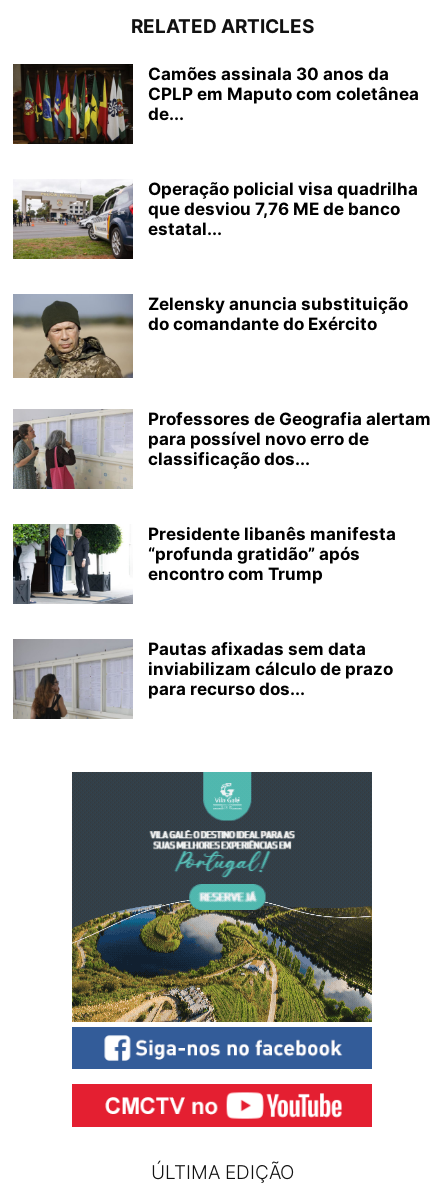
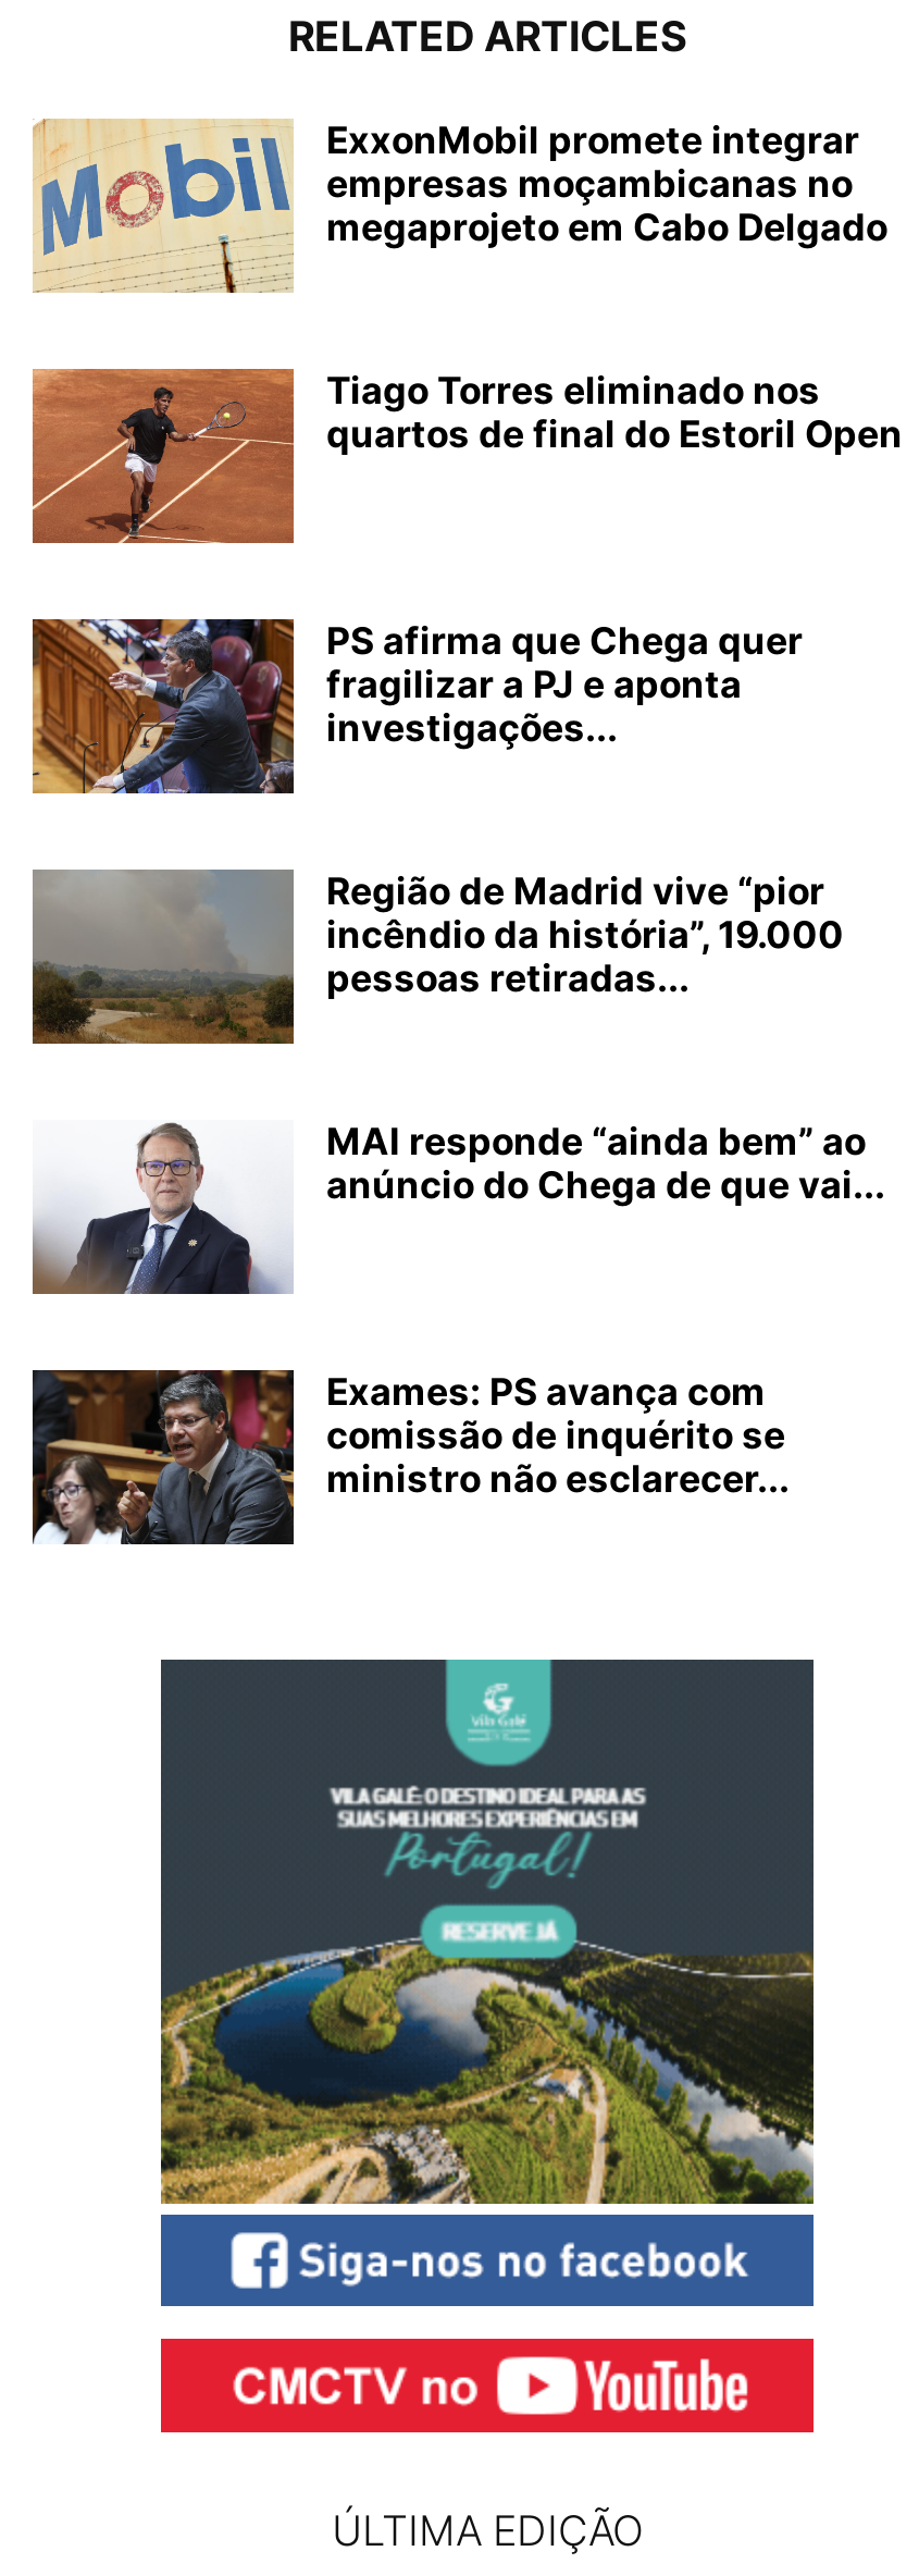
- [image]
- Camões assinala 30 anos da
- CPLP em Maputo com coletânea
- de...
+ [image]
+ ExxonMobil promete integrar
+ empresas moçambicanas no
+ megaprojeto em Cabo Delgado

- [image]
- Operação policial visa quadrilha
- que desviou 7,76 ME de banco
- estatal...
+ [image]
+ Tiago Torres eliminado nos
+ quartos de final do Estoril Open

- [image]
- Zelensky anuncia substituição
- do comandante do Exército
+ [image]
+ PS afirma que Chega quer
+ fragilizar a PJ e aponta
+ investigações...

- [image]
- Professores de Geografia alertam
- para possível novo erro de
- classificação dos...
+ [image]
+ Região de Madrid vive “pior
+ incêndio da história”, 19.000
+ pessoas retiradas...

- [image]
- Presidente libanês manifesta
- “profunda gratidão” após
- encontro com Trump
+ [image]
+ MAI responde “ainda bem” ao
+ anúncio do Chega de que vai...

- [image]
- Pautas afixadas sem data
- inviabilizam cálculo de prazo
- para recurso dos...
+ [image]
+ Exames: PS avança com
+ comissão de inquérito se
+ ministro não esclarecer...
